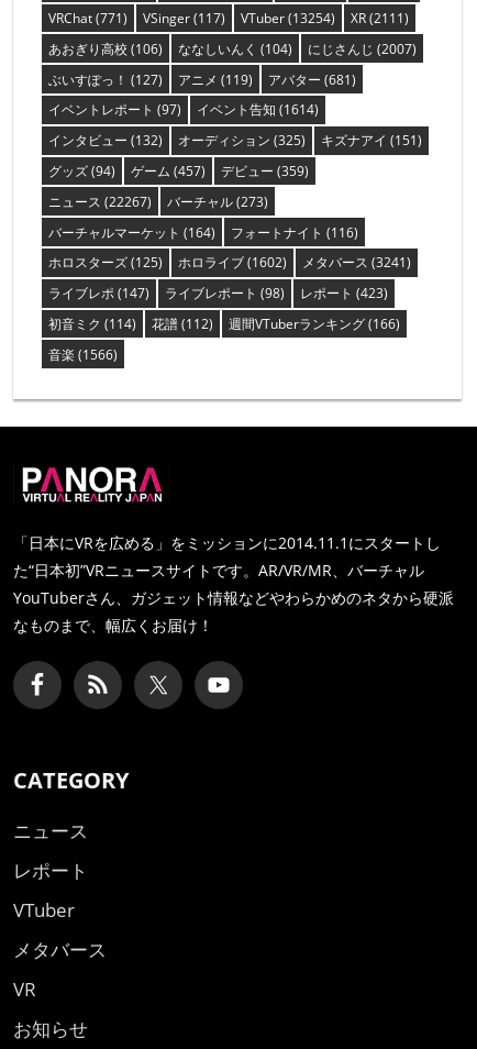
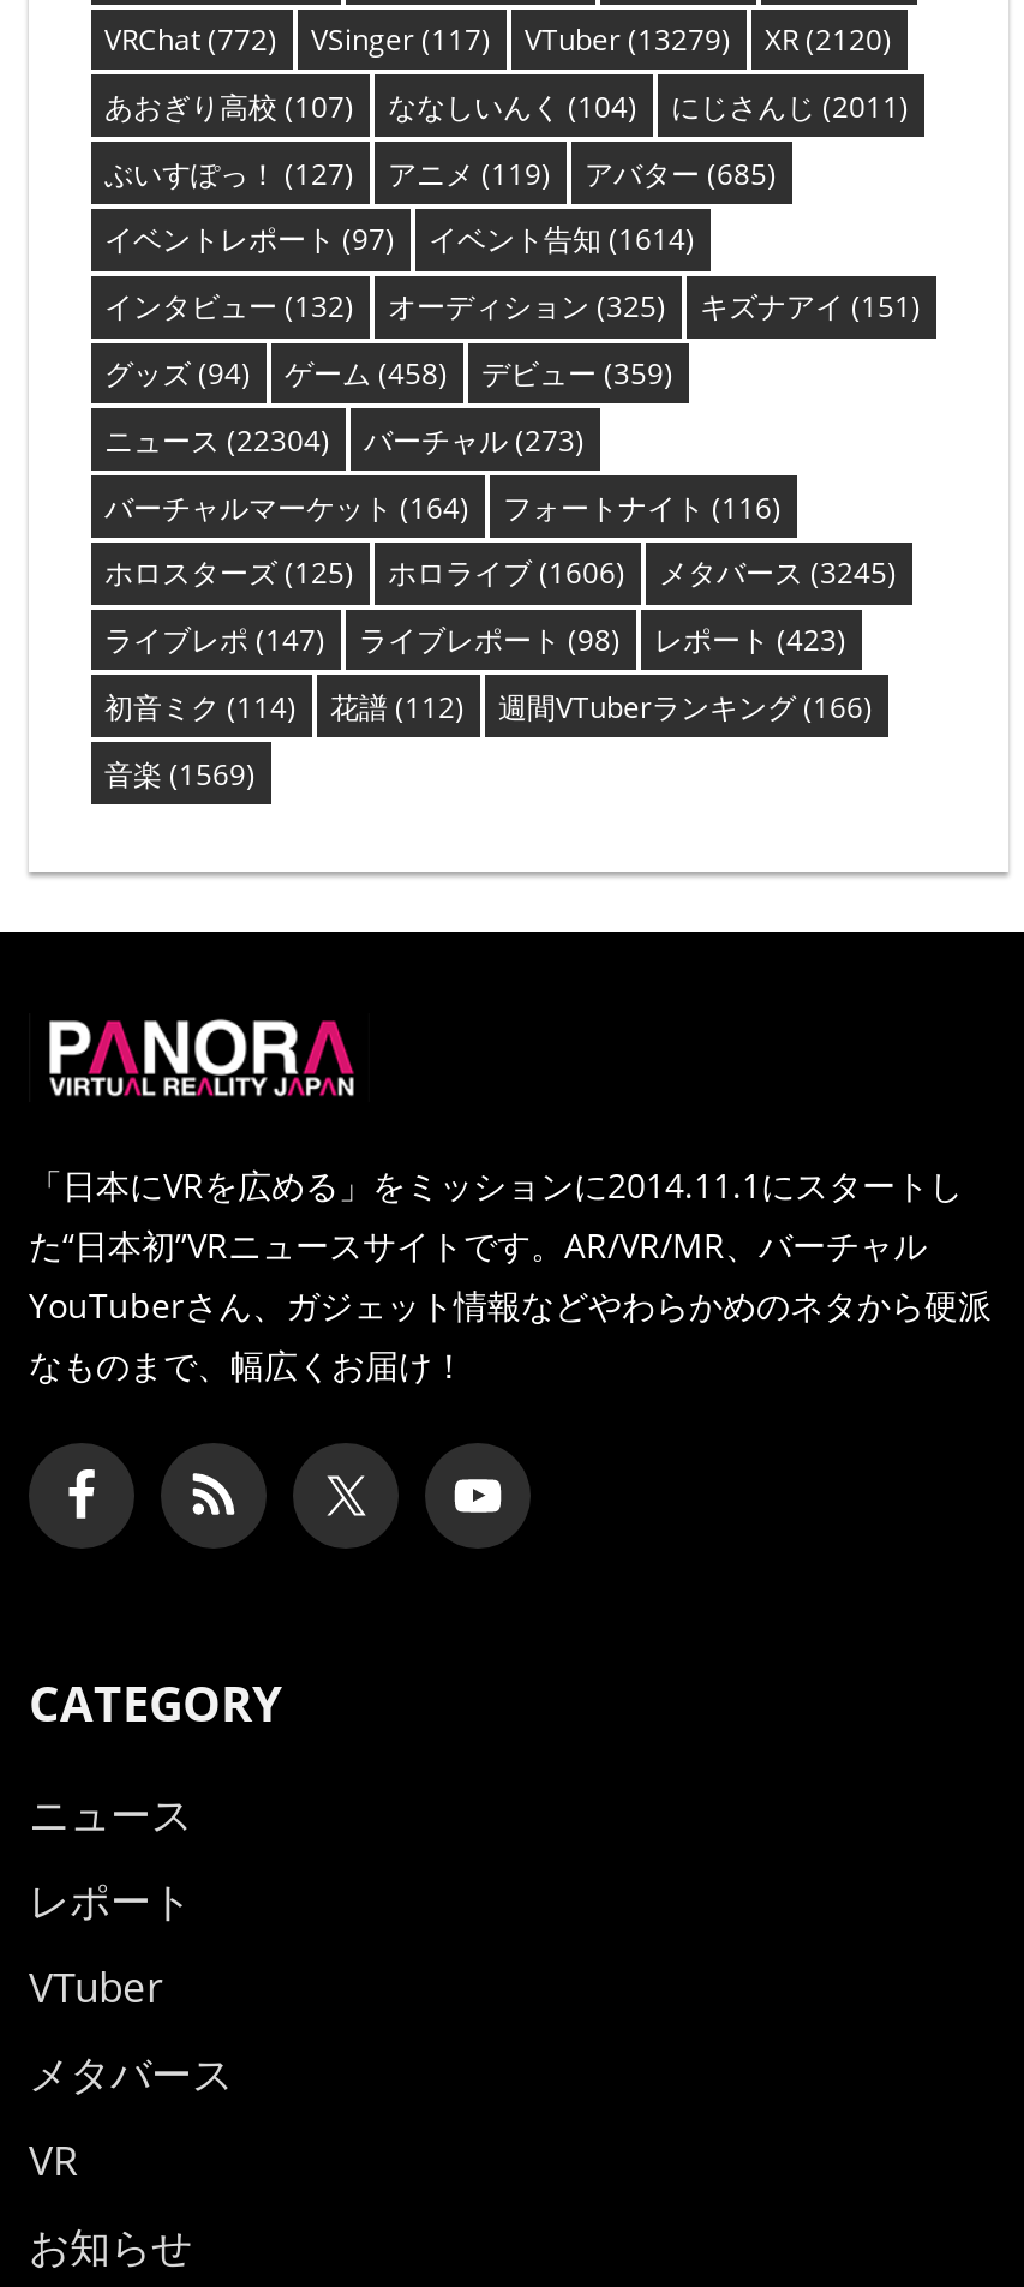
- VRChat (771)
+ VRChat (772)

- VTuber (13254)
+ VTuber (13279)

- XR (2111)
+ XR (2120)

- あおぎり高校(106)
+ あおぎり高校(107)

- にじさんじ(2007)
+ にじさんじ(2011)

- ぶいすぽっ！(127) アニメ(119) アバター(681)
+ ぶいすぽっ！(127) アニメ(119) アバター(685)

- グッズ(94) ゲーム(457) デビュー(359)
+ グッズ(94) ゲーム(458) デビュー(359)

- ニュース(22267) バーチャル(273)
+ ニュース(22304) バーチャル(273)

- ホロライブ(1602)
+ ホロライブ(1606)

- メタバース(3241)
+ メタバース(3245)

- 音楽(1566)
+ 音楽(1569)
